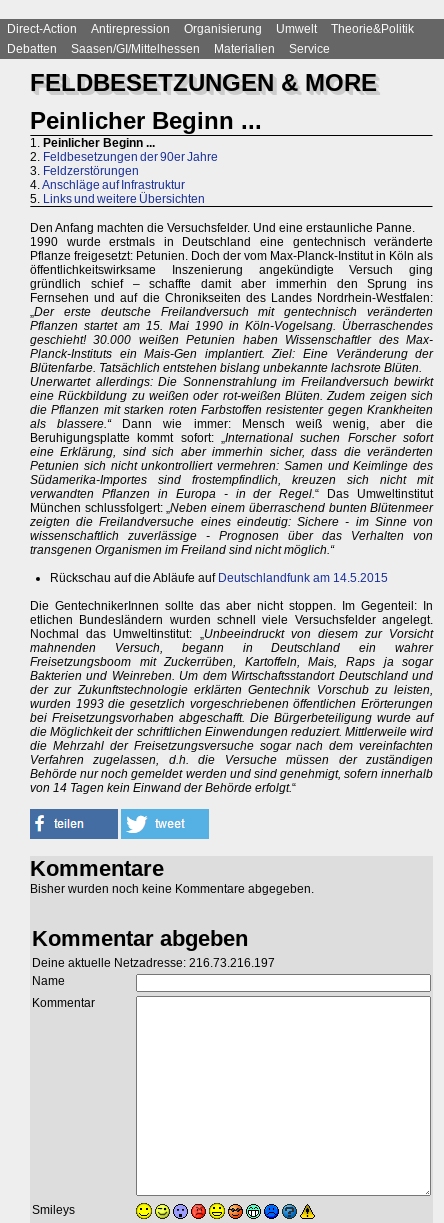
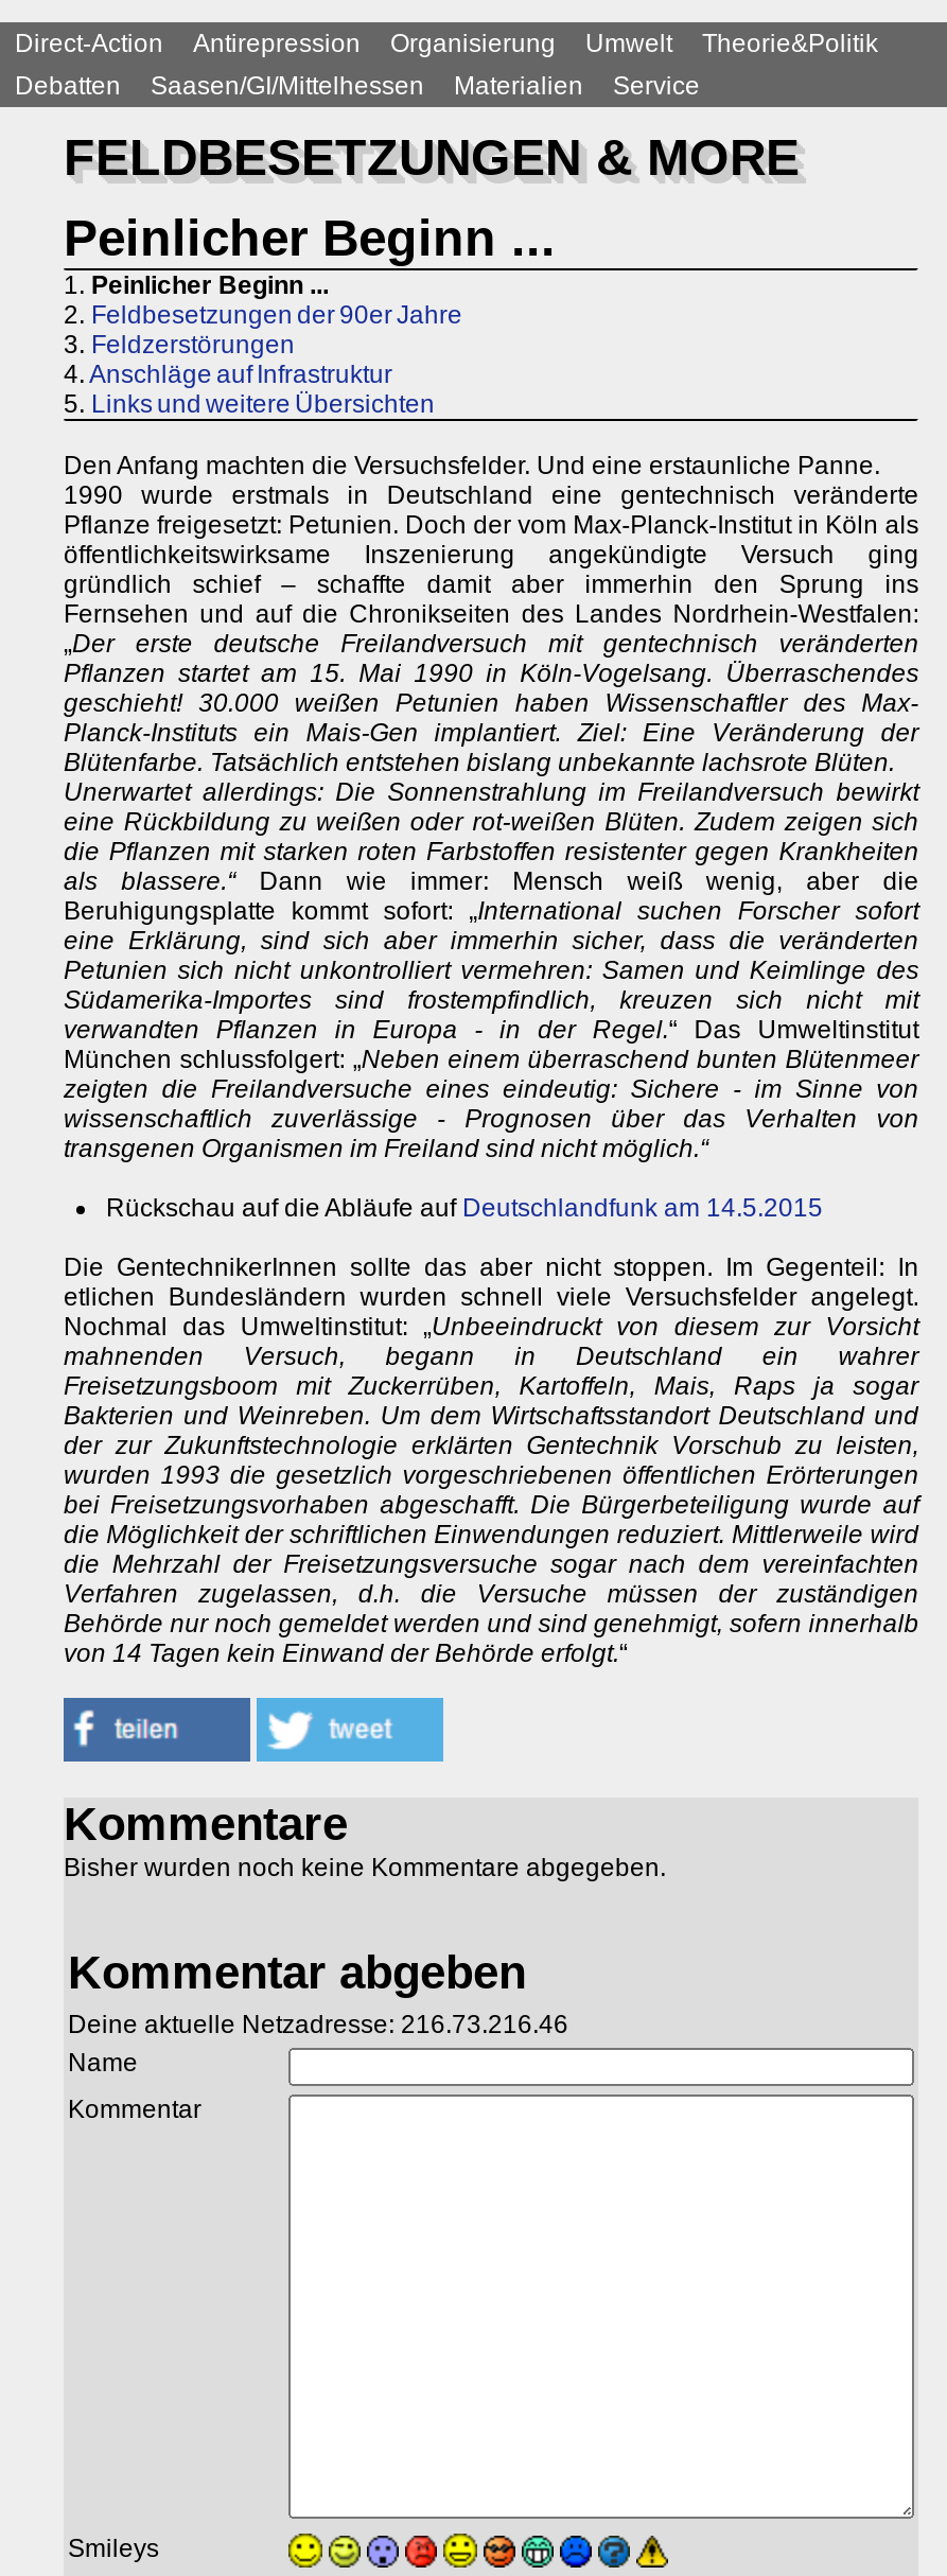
- Deine aktuelle Netzadresse: 216.73.216.197
+ Deine aktuelle Netzadresse: 216.73.216.46
